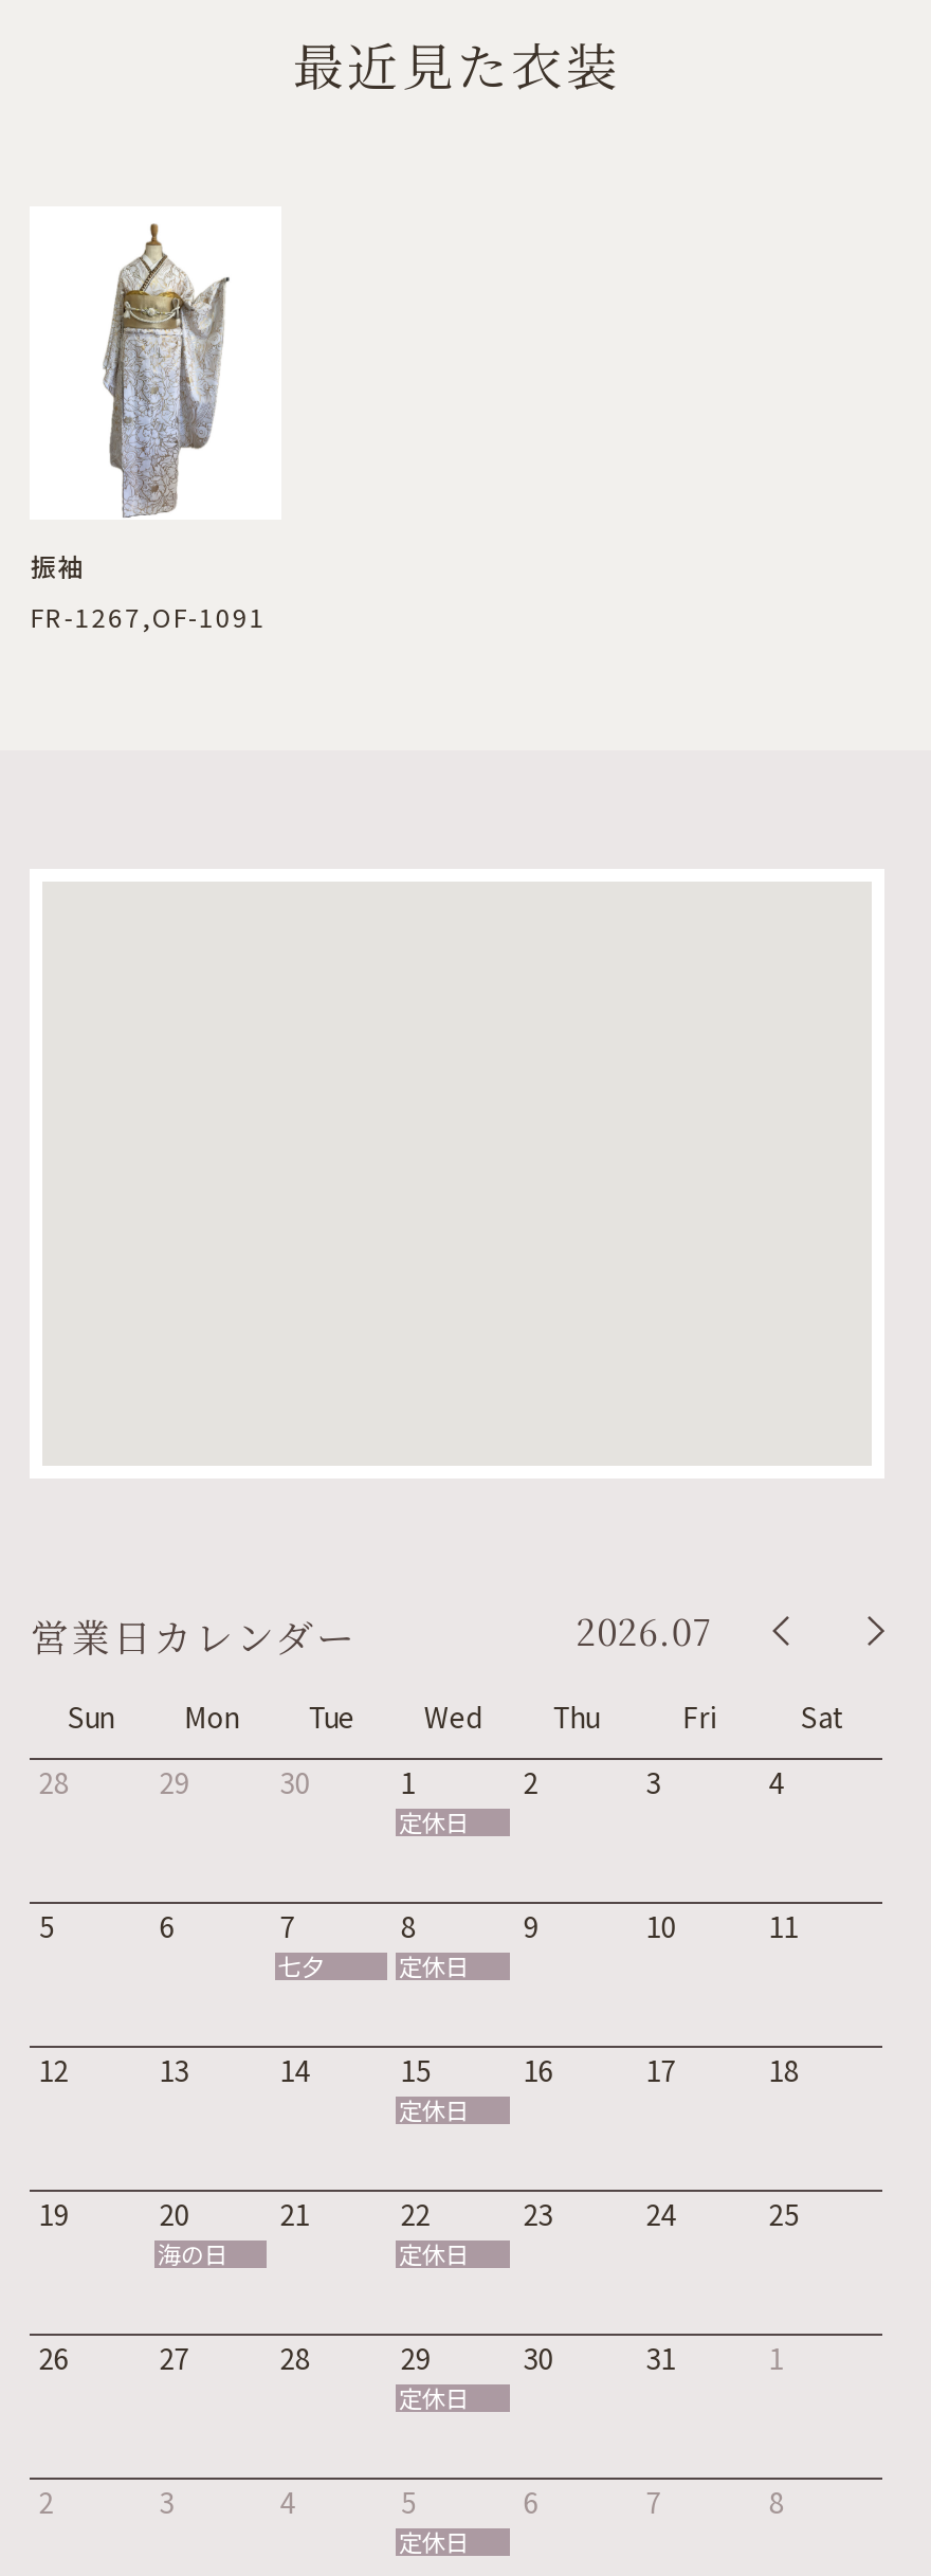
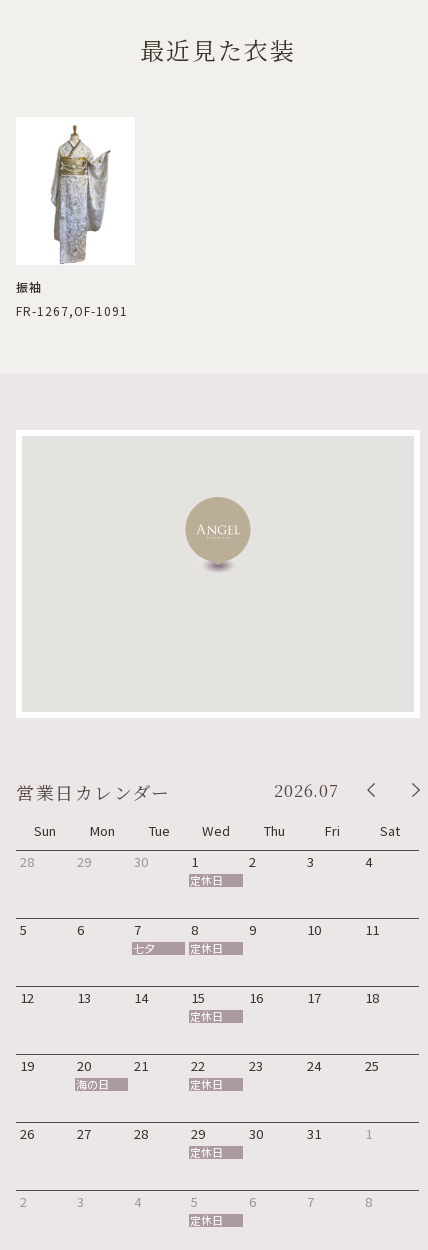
+ [image]
